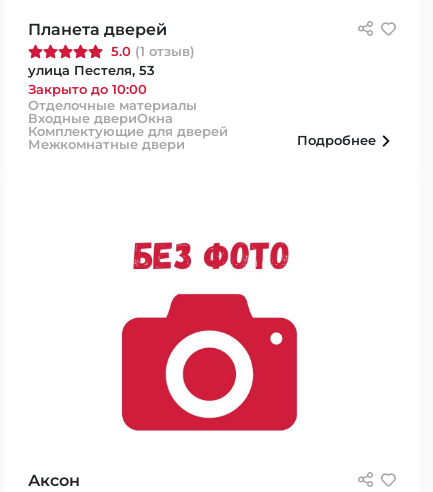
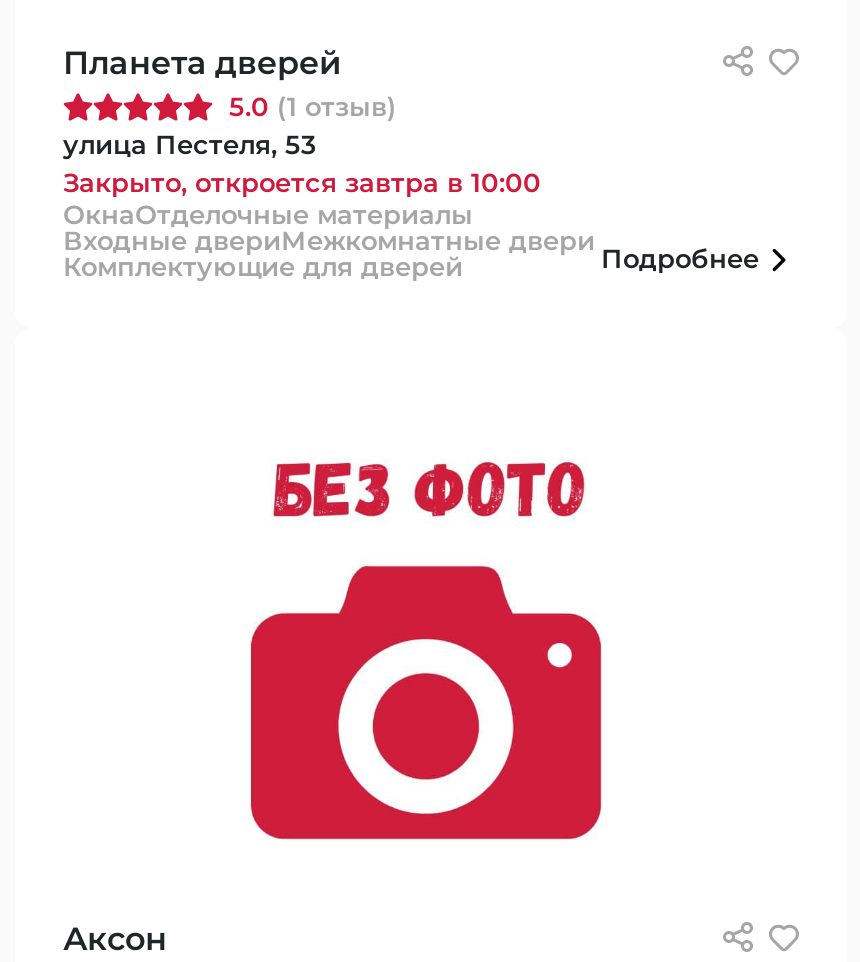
- Закрыто до 10:00
- Отделочные материалы
- Входные двериОкна
+ Закрыто, откроется завтра в 10:00
+ ОкнаОтделочные материалы
+ Входные двериМежкомнатные двери

- Межкомнатные двери
